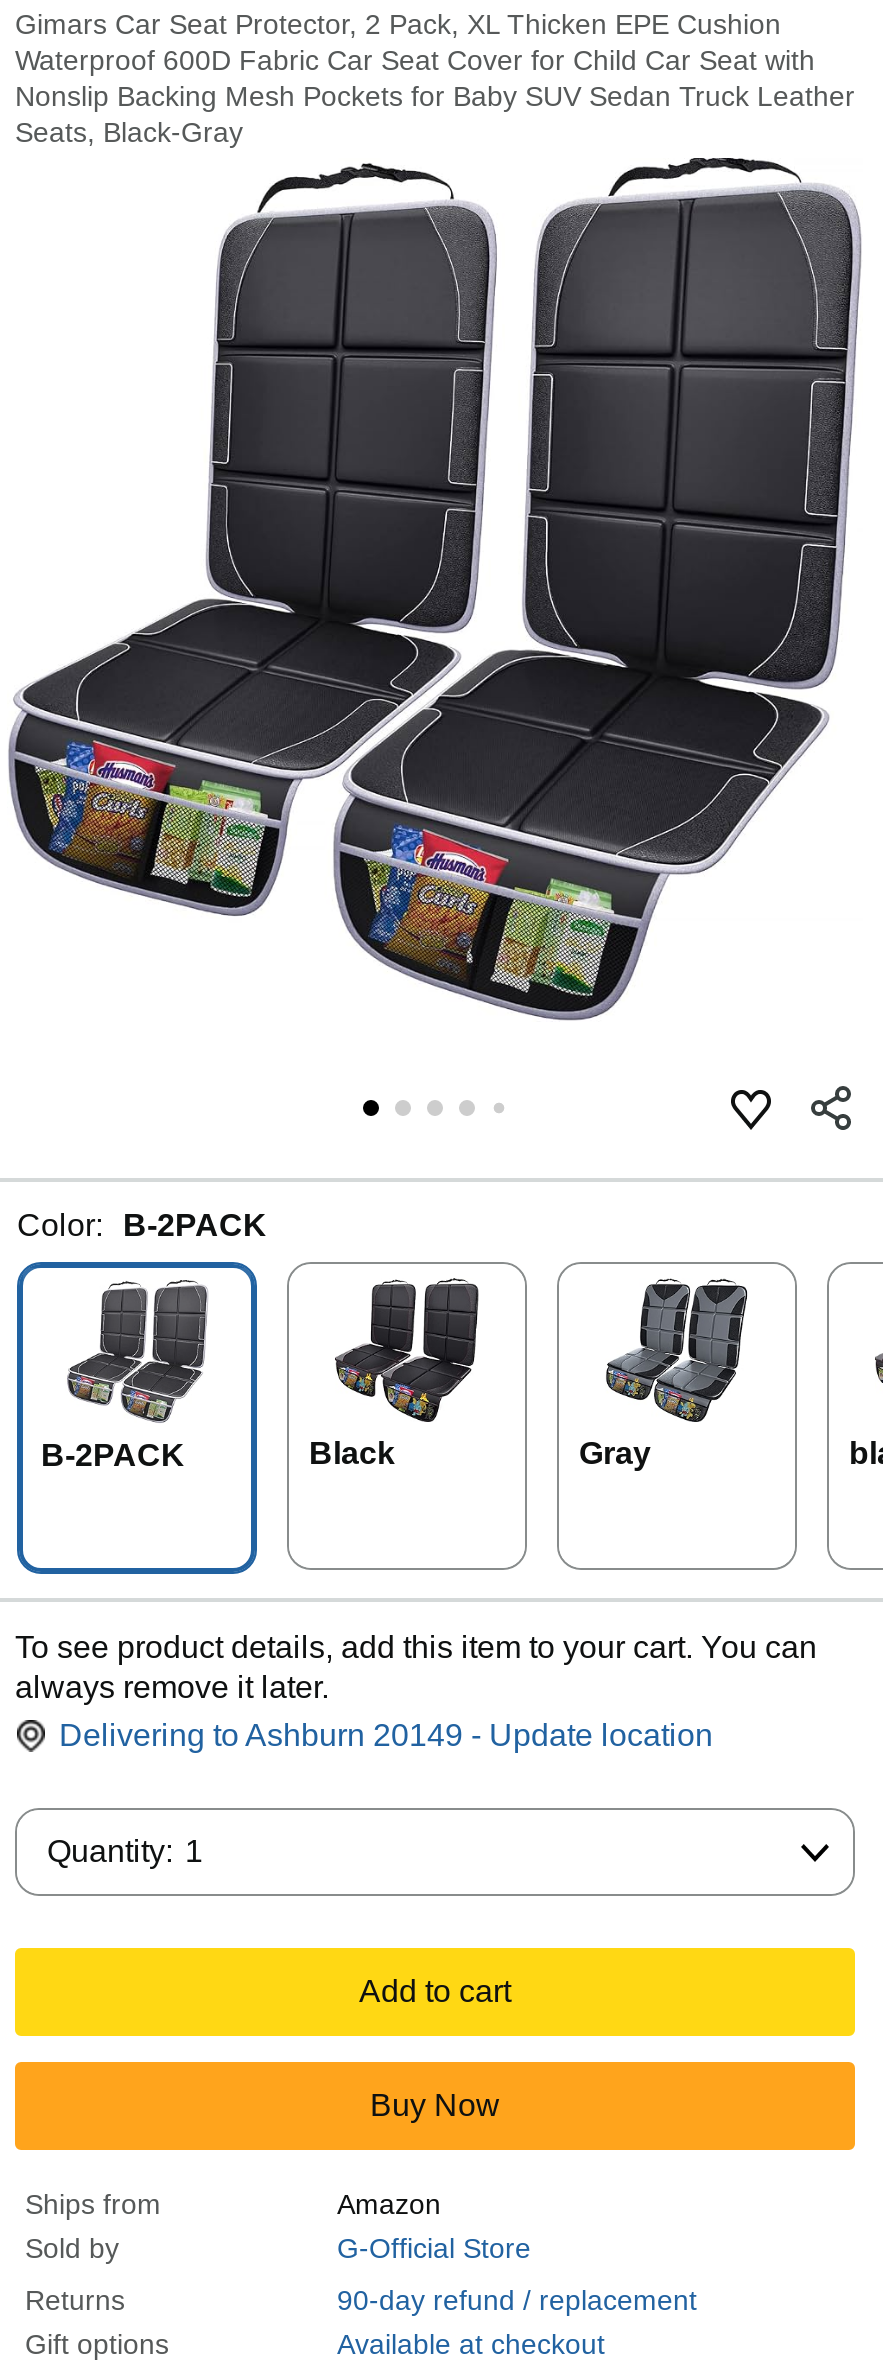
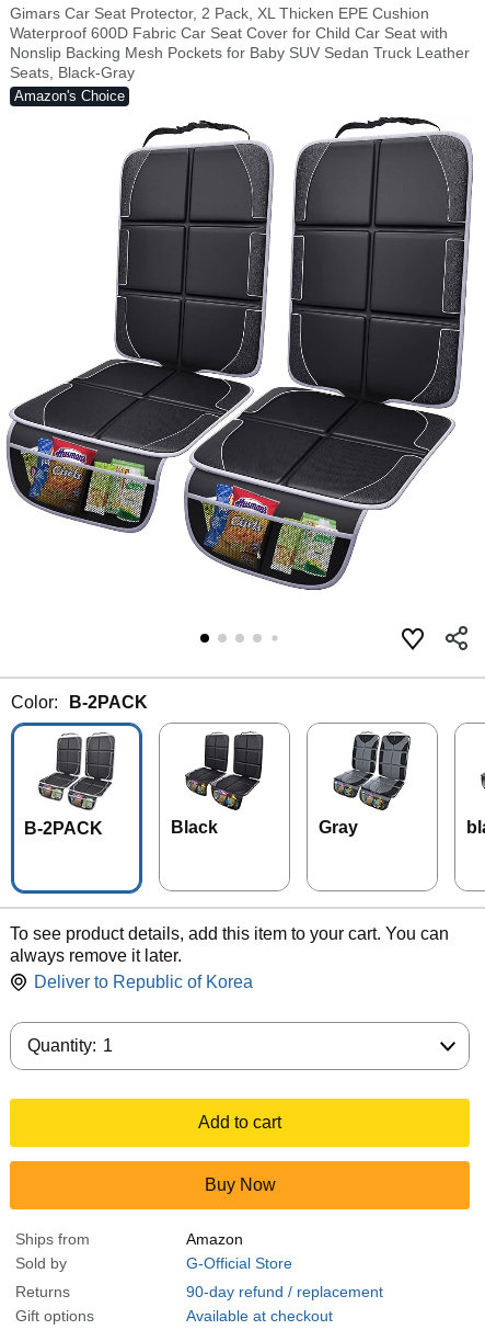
+ Amazon's Choice

- Delivering to Ashburn 20149 - Update location
+ Deliver to Republic of Korea
